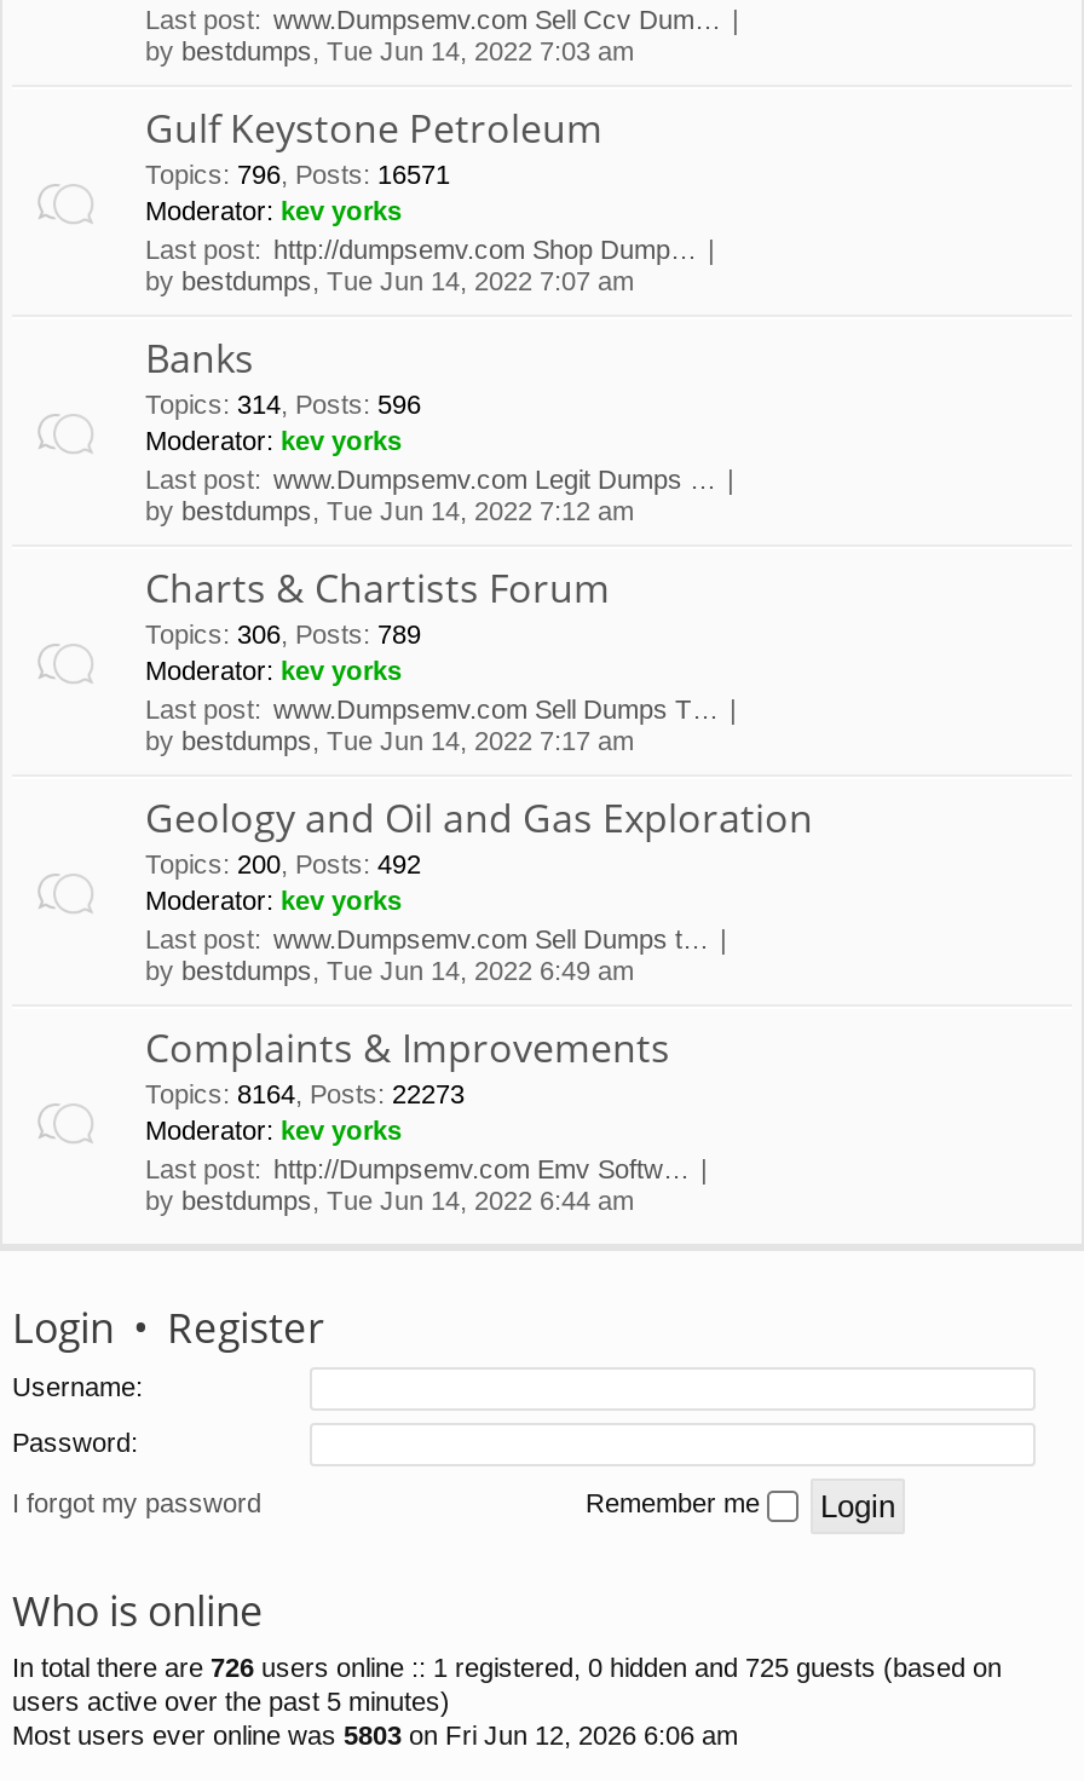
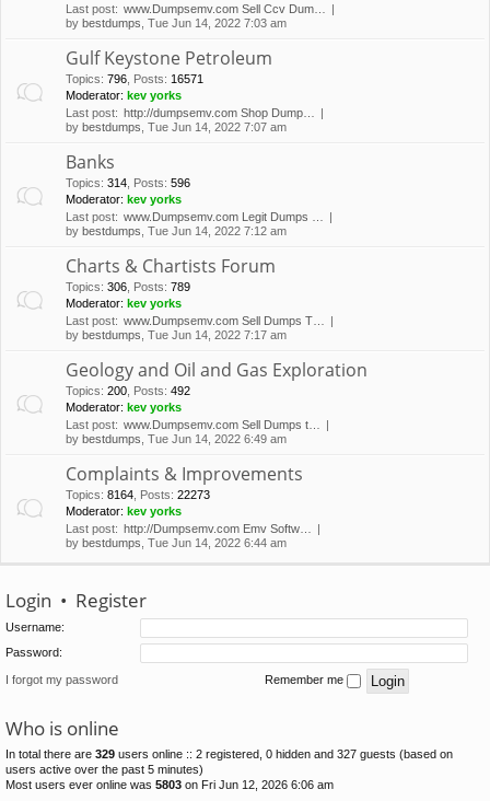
- In total there are 726 users online :: 1 registered, 0 hidden and 725 guests (based on
+ In total there are 329 users online :: 2 registered, 0 hidden and 327 guests (based on
